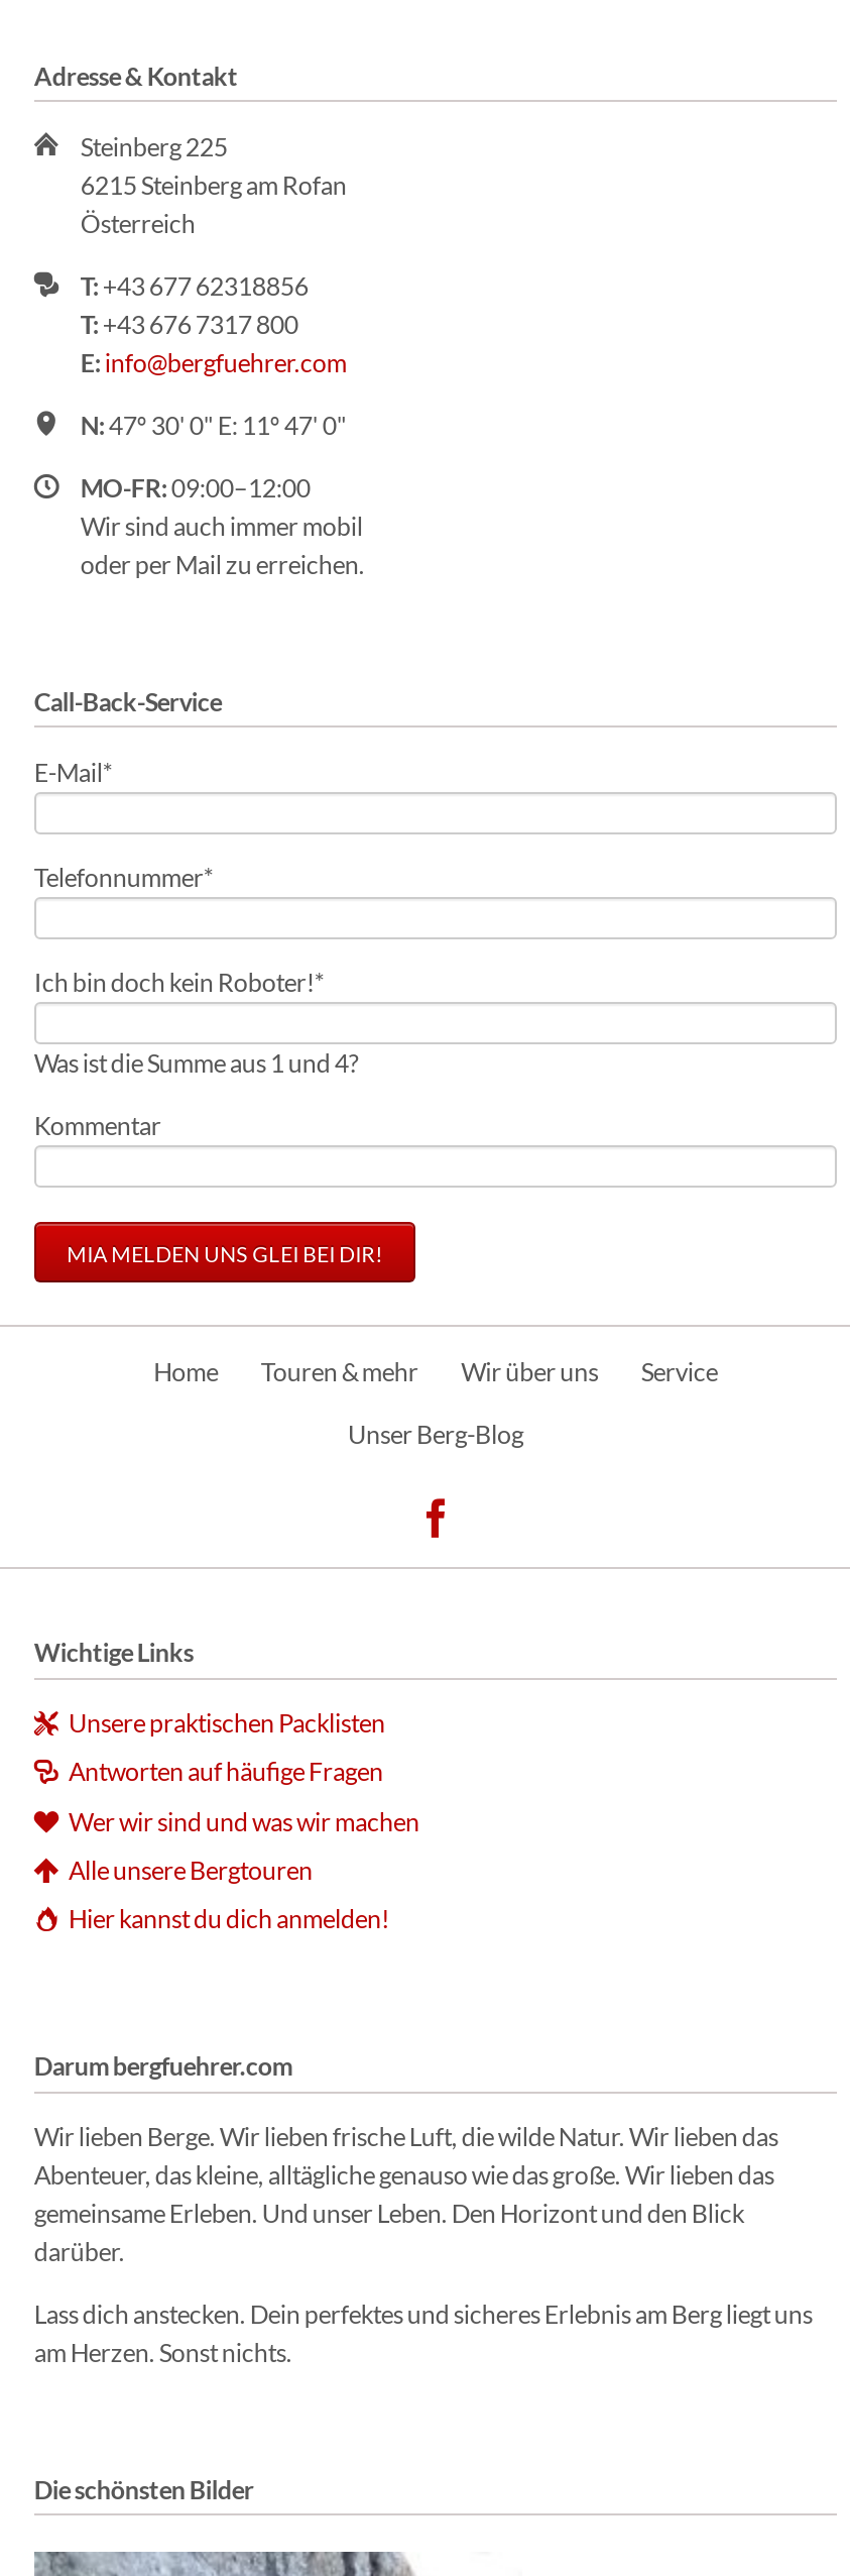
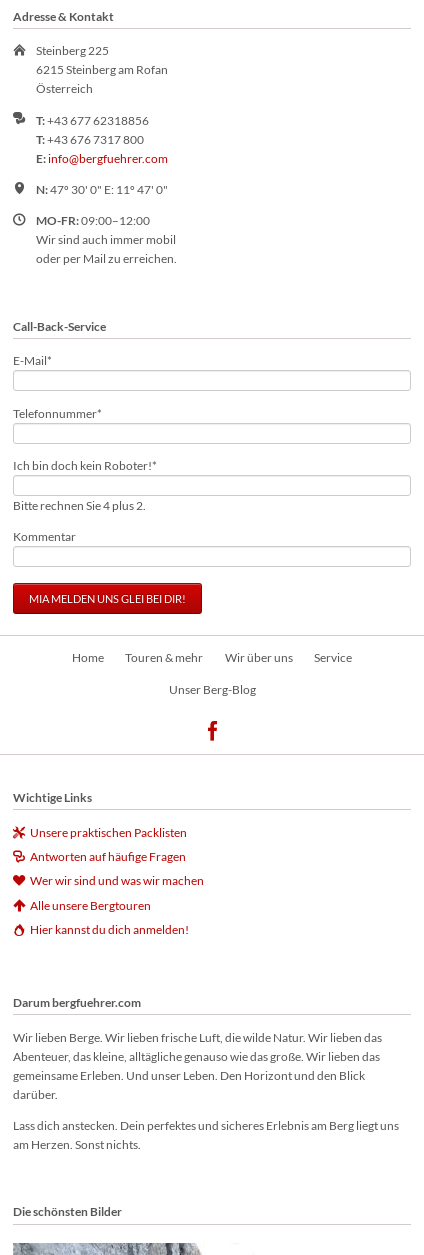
- Was ist die Summe aus 1 und 4?
+ Bitte rechnen Sie 4 plus 2.
